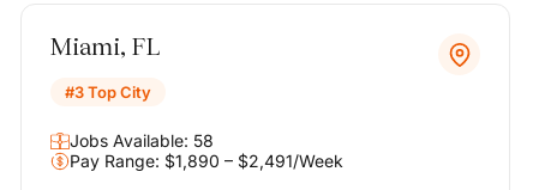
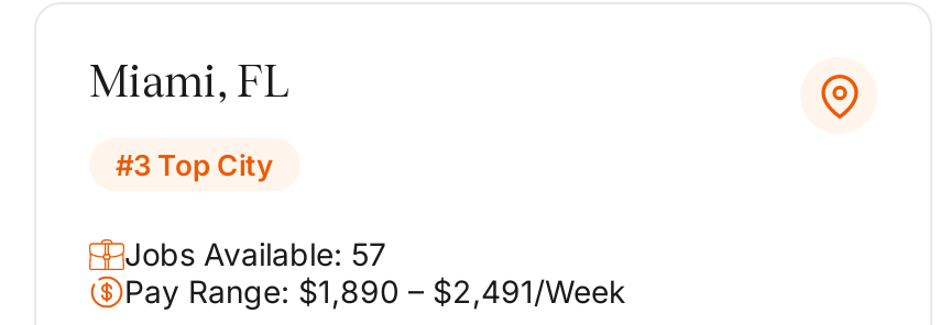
- Jobs Available: 58
+ Jobs Available: 57
